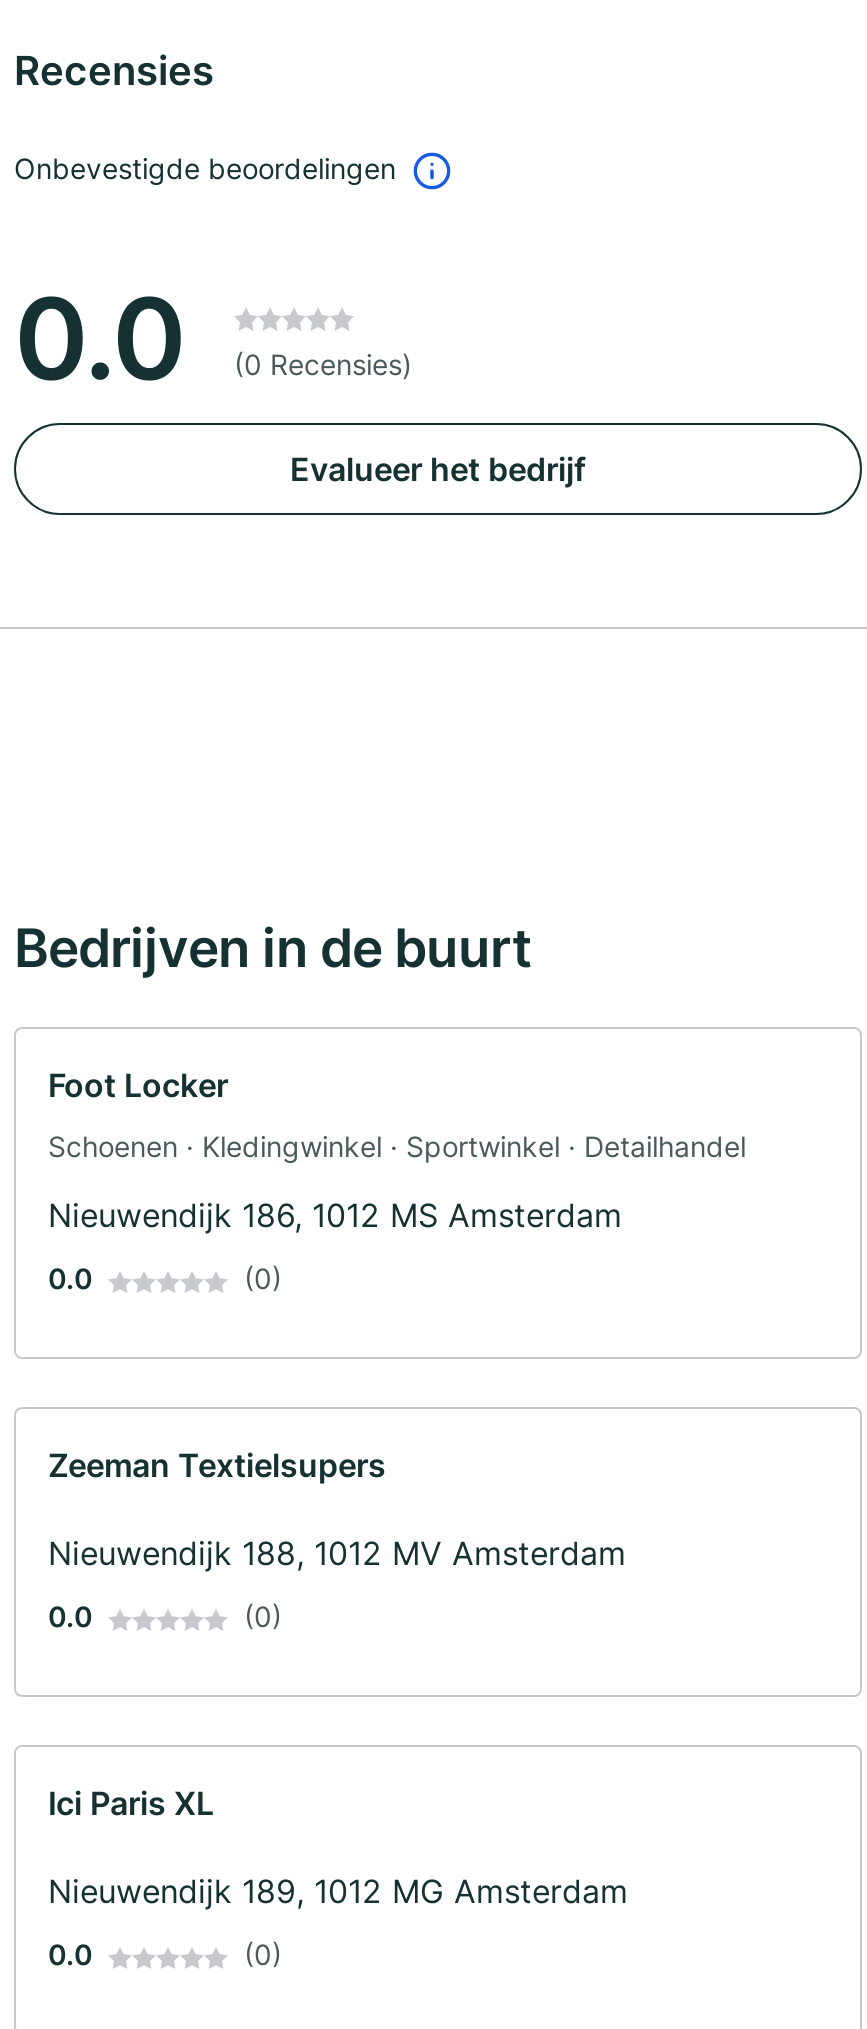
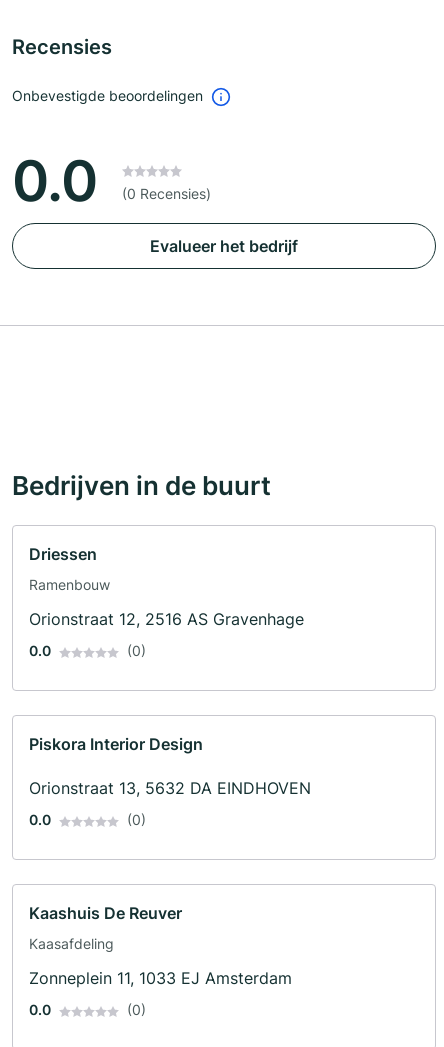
- Foot Locker
+ Driessen

- Schoenen · Kledingwinkel · Sportwinkel · Detailhandel
+ Ramenbouw

- Nieuwendijk 186, 1012 MS Amsterdam
+ Orionstraat 12, 2516 AS Gravenhage

- Zeeman Textielsupers
+ Piskora Interior Design

- Nieuwendijk 188, 1012 MV Amsterdam
+ Orionstraat 13, 5632 DA EINDHOVEN

- Ici Paris XL
- Nieuwendijk 189, 1012 MG Amsterdam
+ Kaashuis De Reuver
+ Kaasafdeling
+ Zonneplein 11, 1033 EJ Amsterdam
